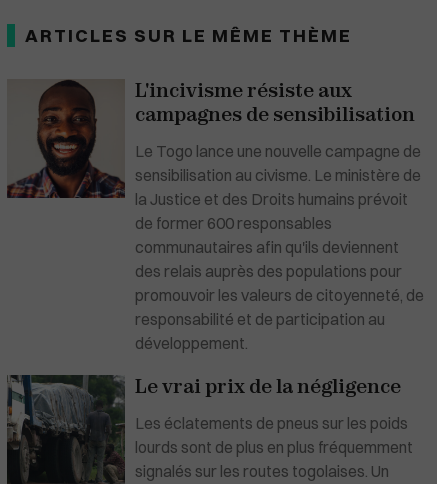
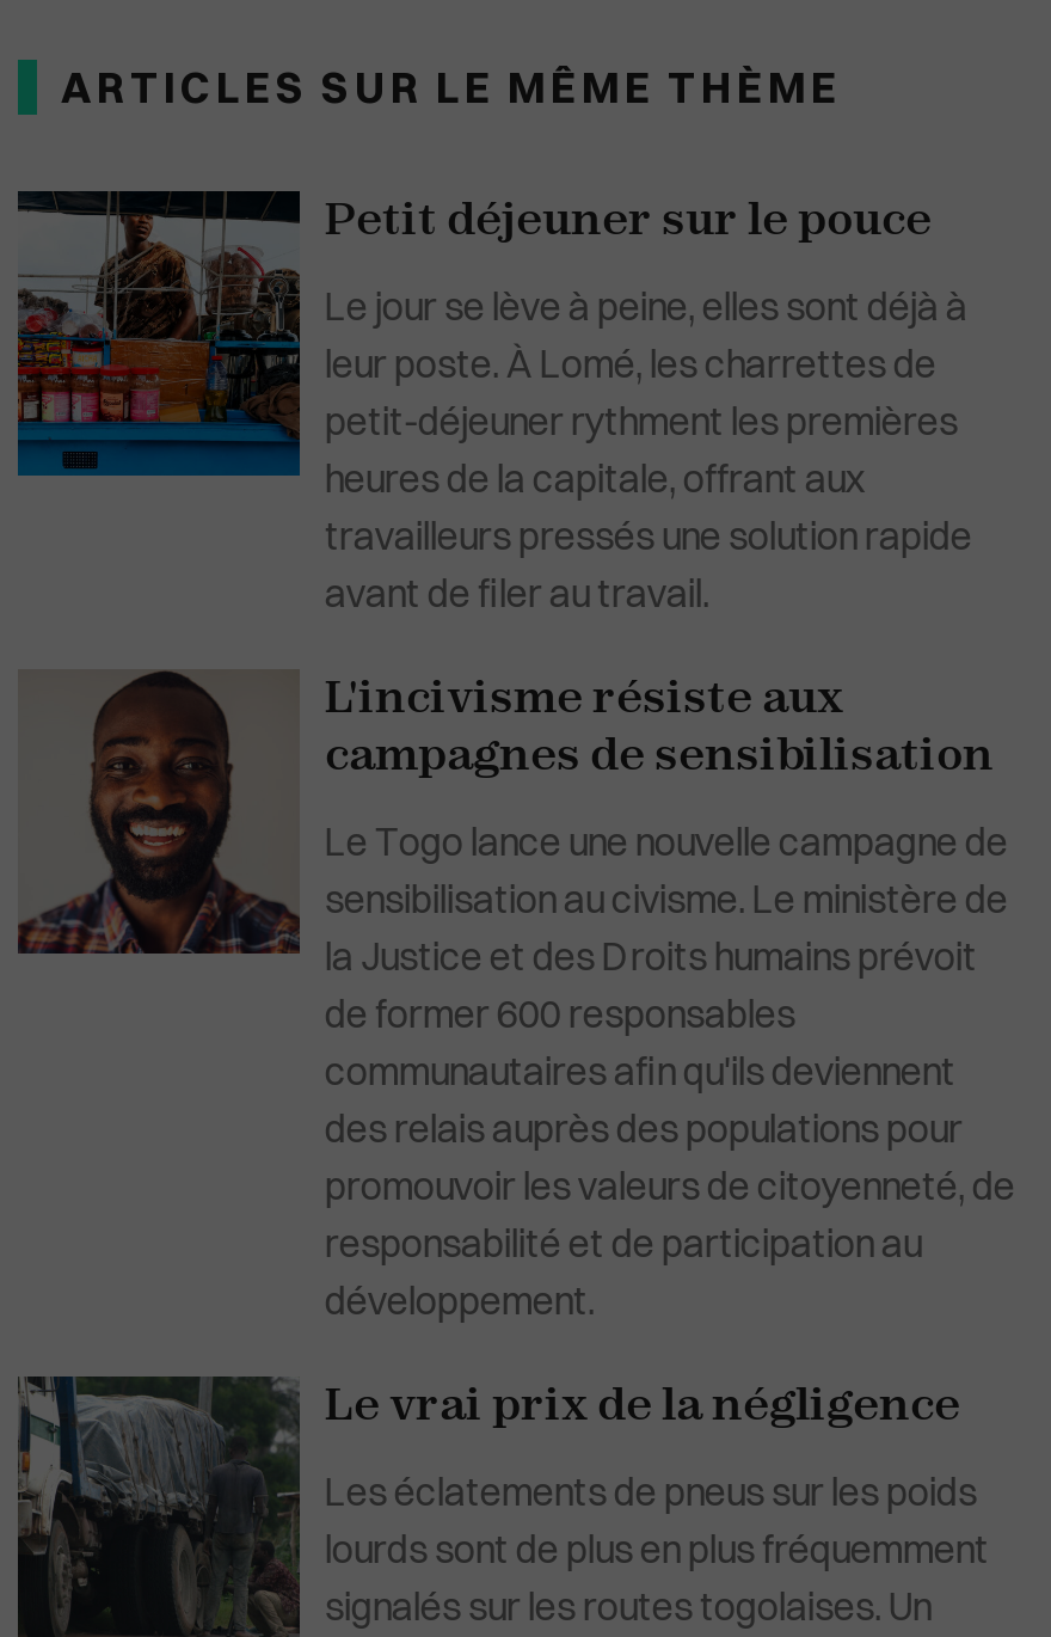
+ [image]
+ Petit déjeuner sur le pouce
+ Le jour se lève à peine, elles sont déjà à
+ leur poste. À Lomé, les charrettes de
+ petit-déjeuner rythment les premières
+ heures de la capitale, offrant aux
+ travailleurs pressés une solution rapide
+ avant de filer au travail.
